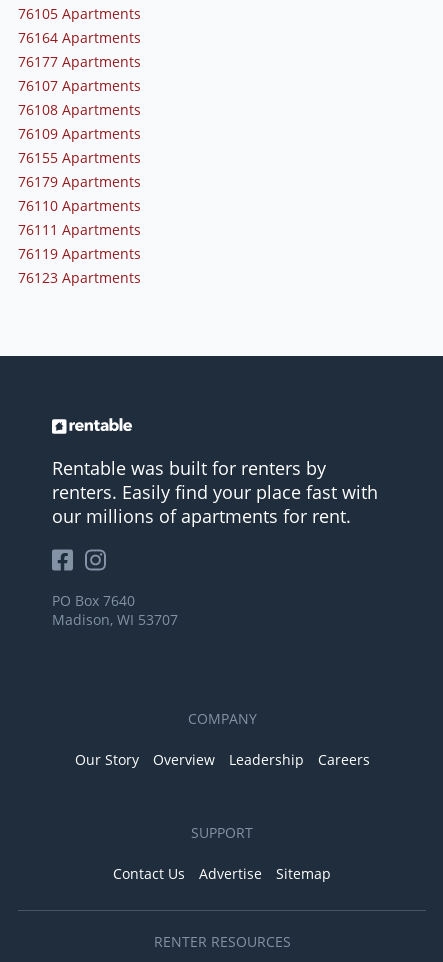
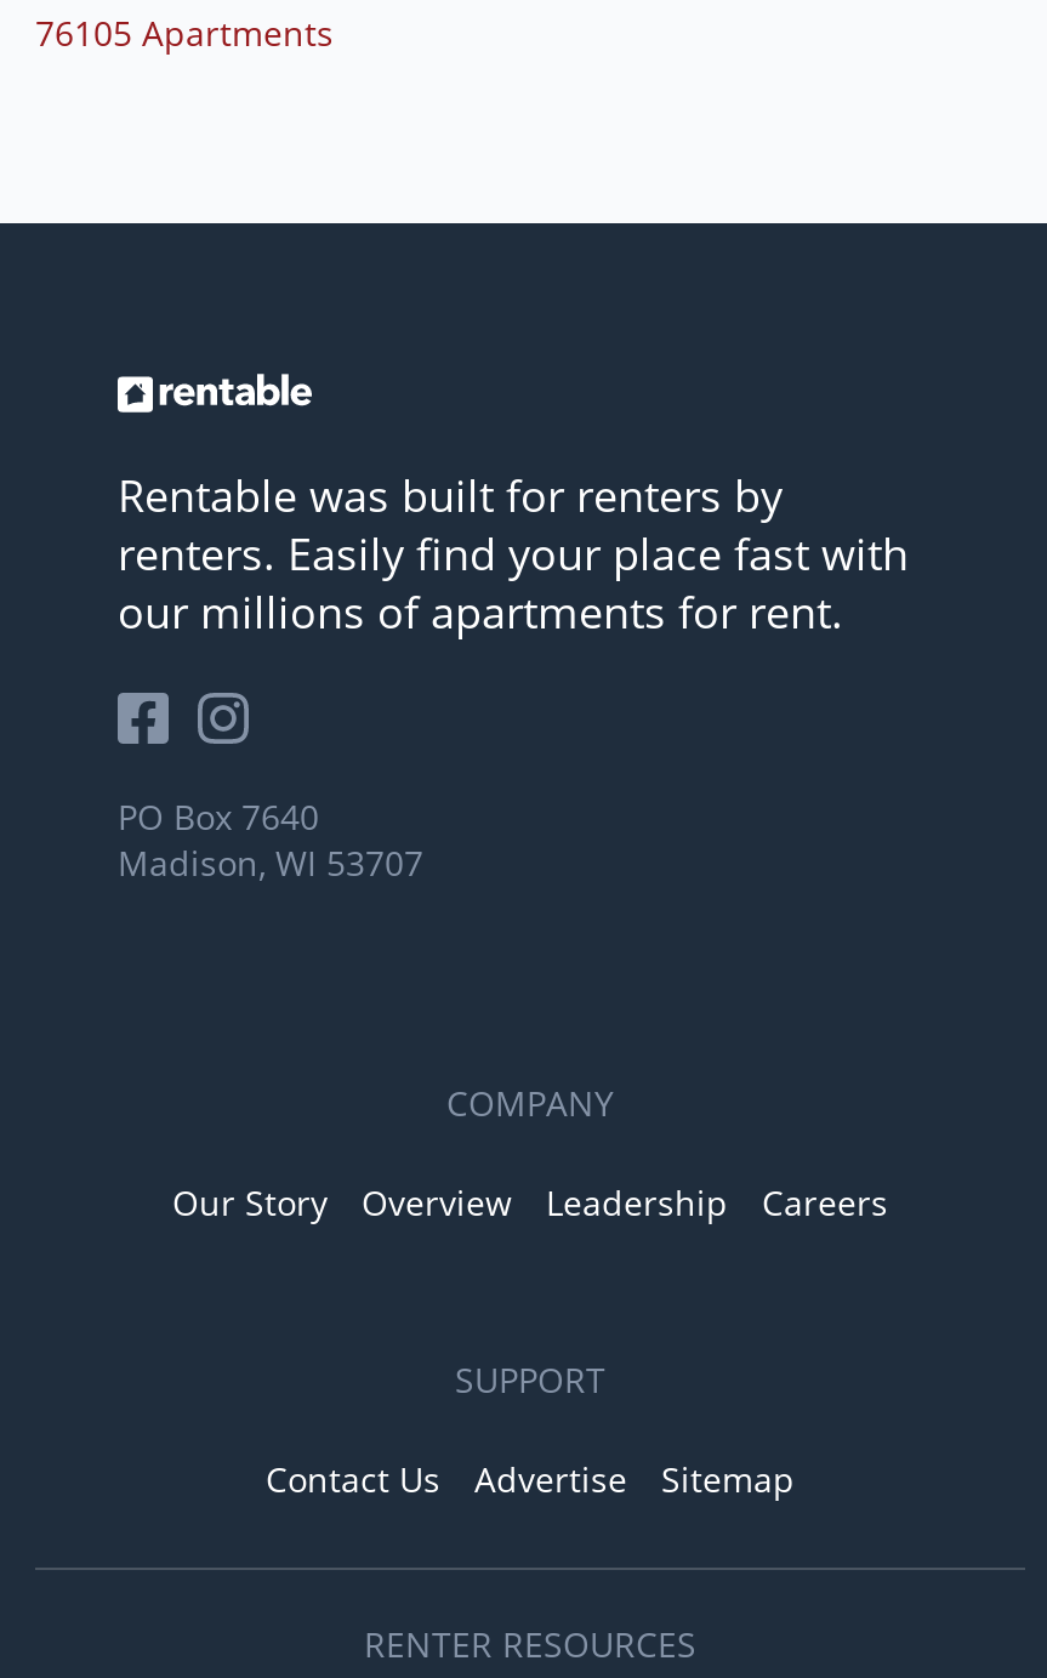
- 76164 Apartments
- 76177 Apartments
- 76107 Apartments
- 76108 Apartments
- 76109 Apartments
- 76155 Apartments
- 76179 Apartments
- 76110 Apartments
- 76111 Apartments
- 76119 Apartments
- 76123 Apartments
